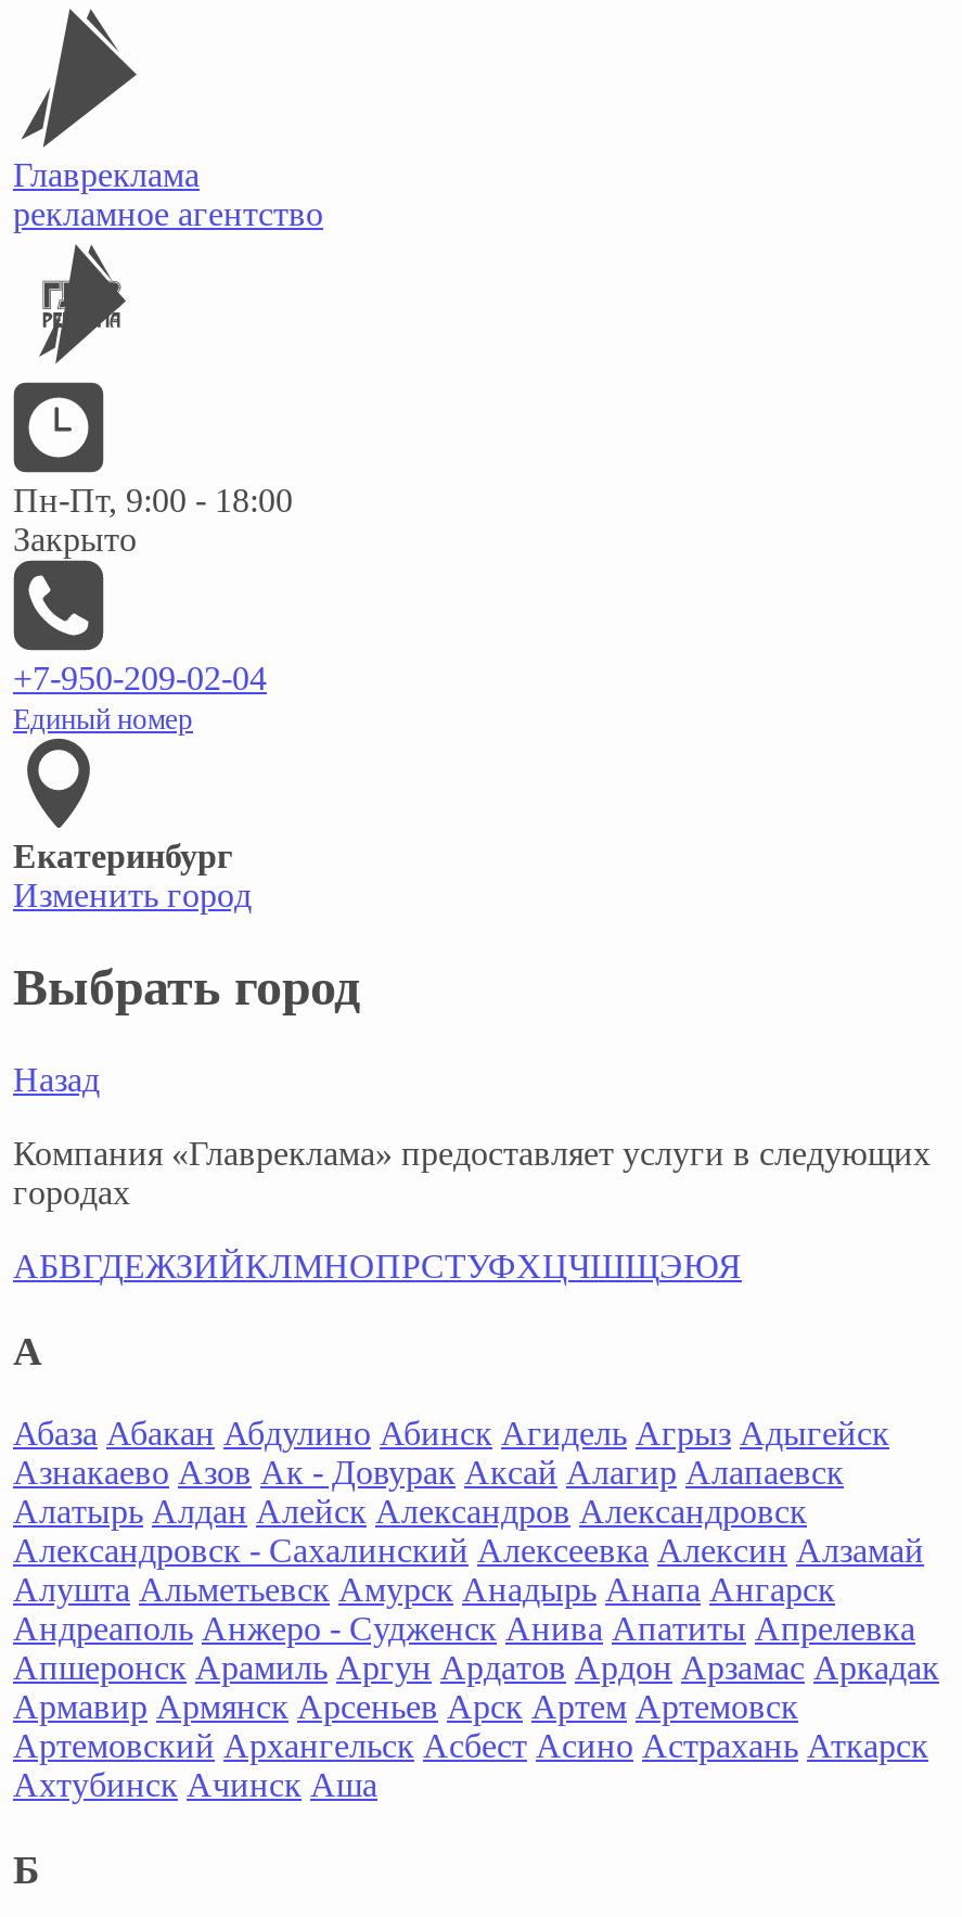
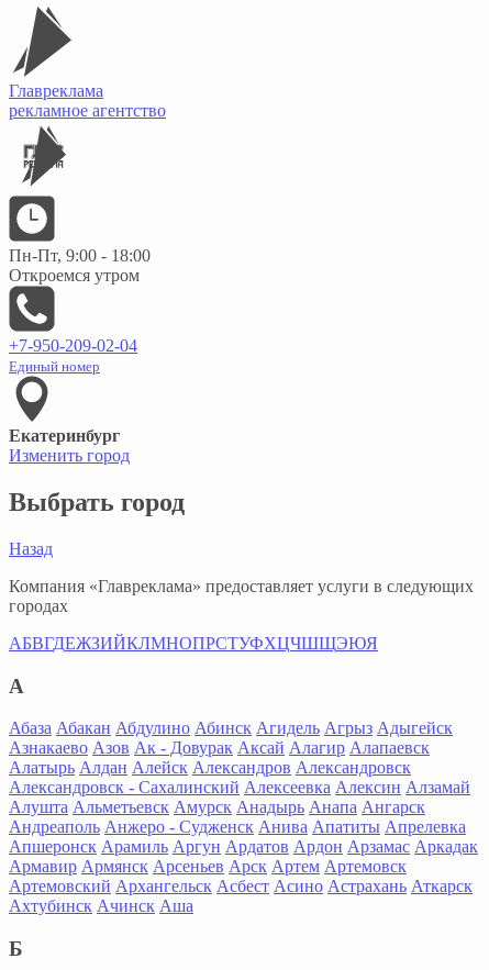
- Закрыто
+ Откроемся утром
